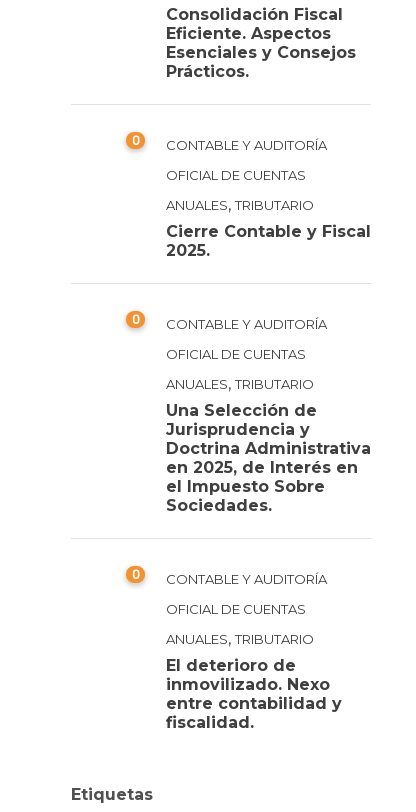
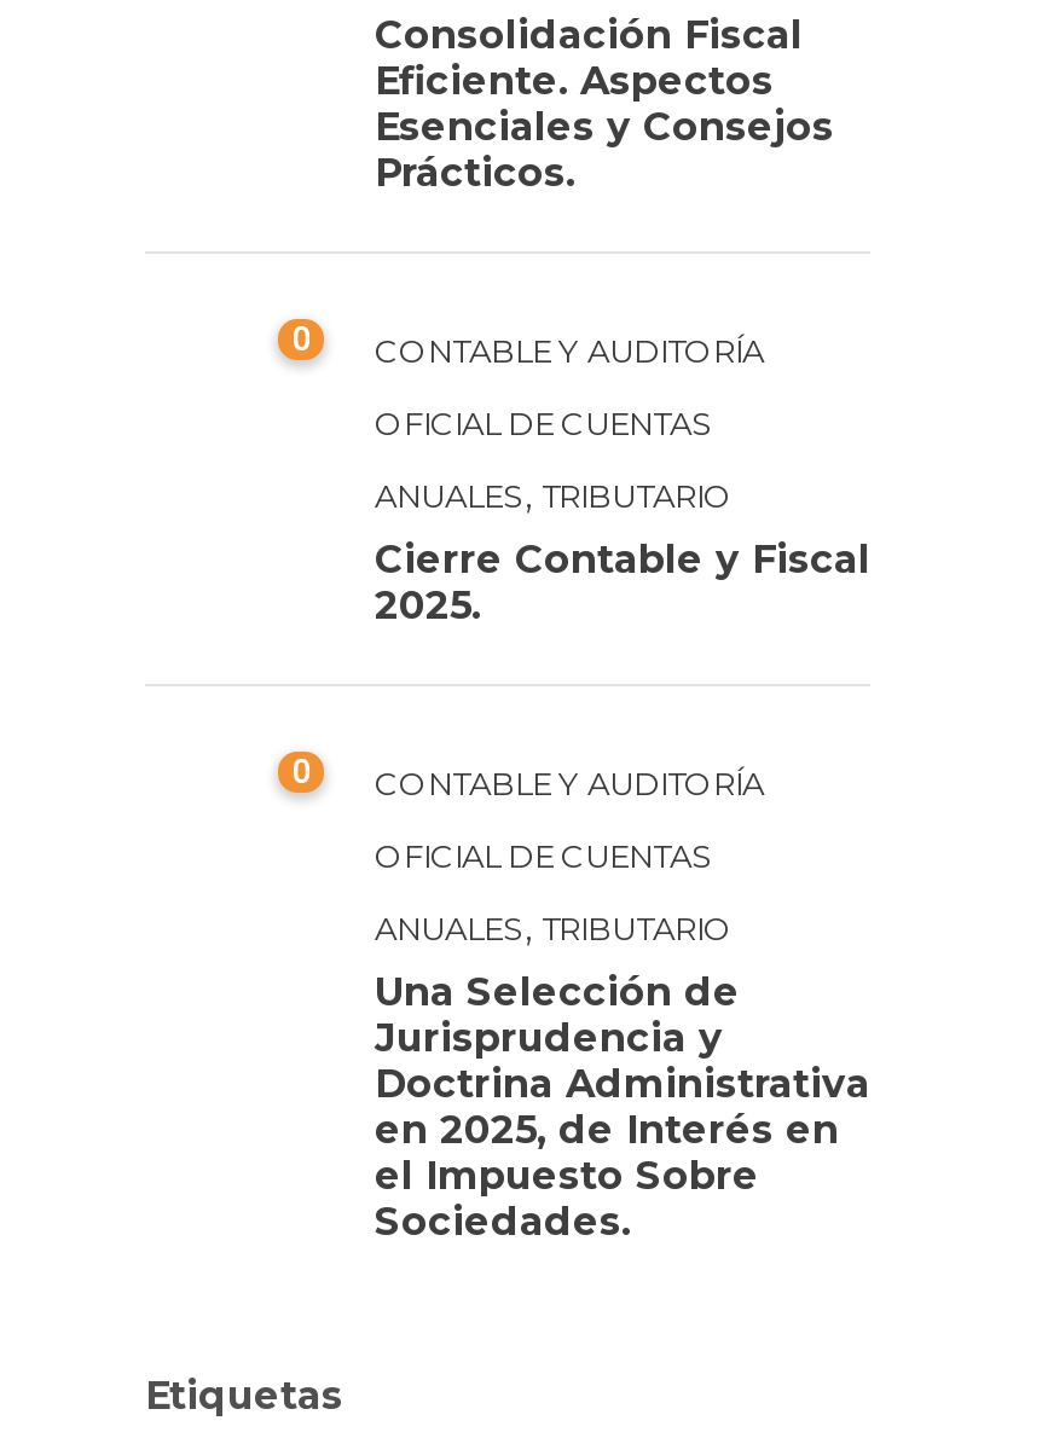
- 0
- CONTABLE Y AUDITORÍA
- OFICIAL DE CUENTAS
- ANUALES, TRIBUTARIO
- El deterioro de
- inmovilizado. Nexo
- entre contabilidad y
- fiscalidad.
